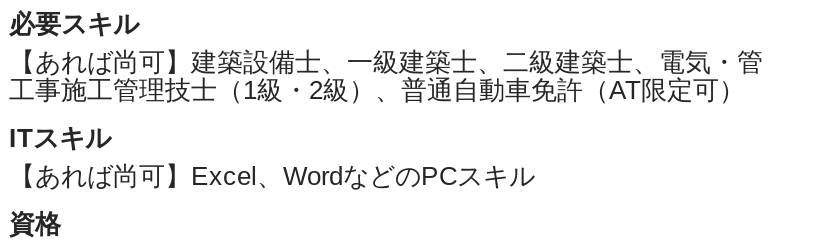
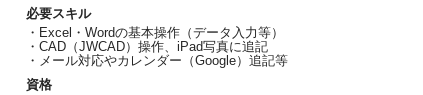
- 【あれば尚可】建築設備士、一級建築士、二級建築士、電気・管
- 工事施工管理技士（1級・2級）、普通自動車免許（AT限定可）
- ITスキル
- 【あれば尚可】Excel、WordなどのPCスキル
+ ・Excel・Wordの基本操作（データ入力等）
+ ・CAD（JWCAD）操作、iPad写真に追記
+ ・メール対応やカレンダー（Google）追記等
